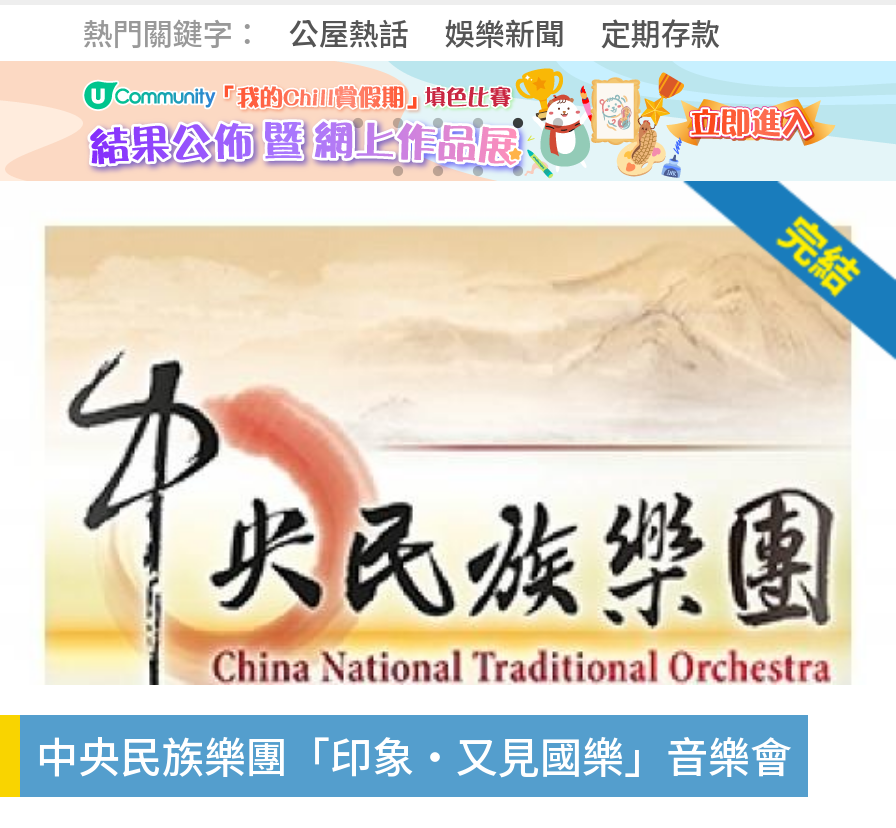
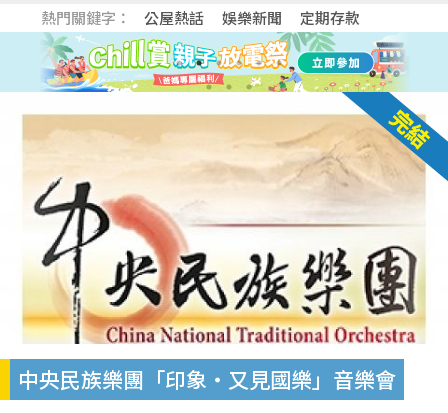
- [image]
+ [image]
